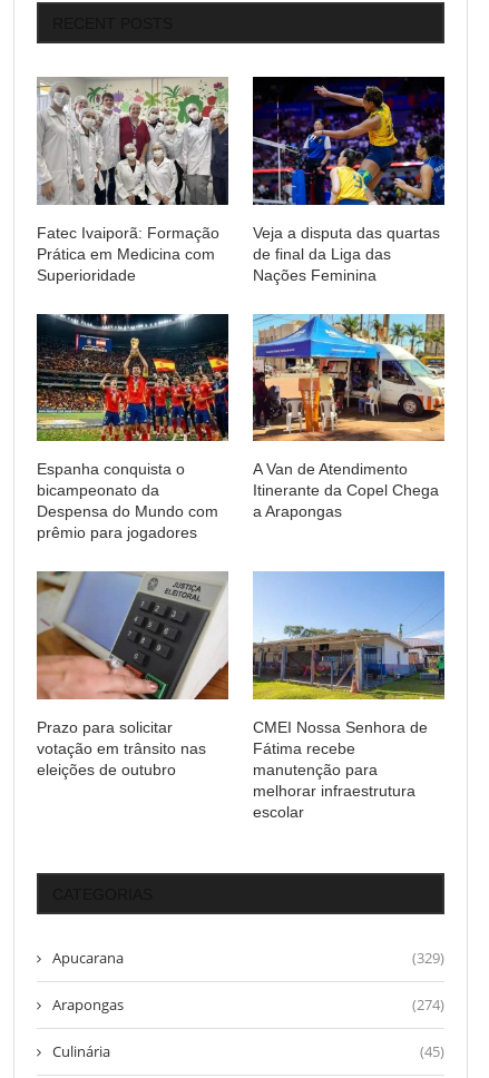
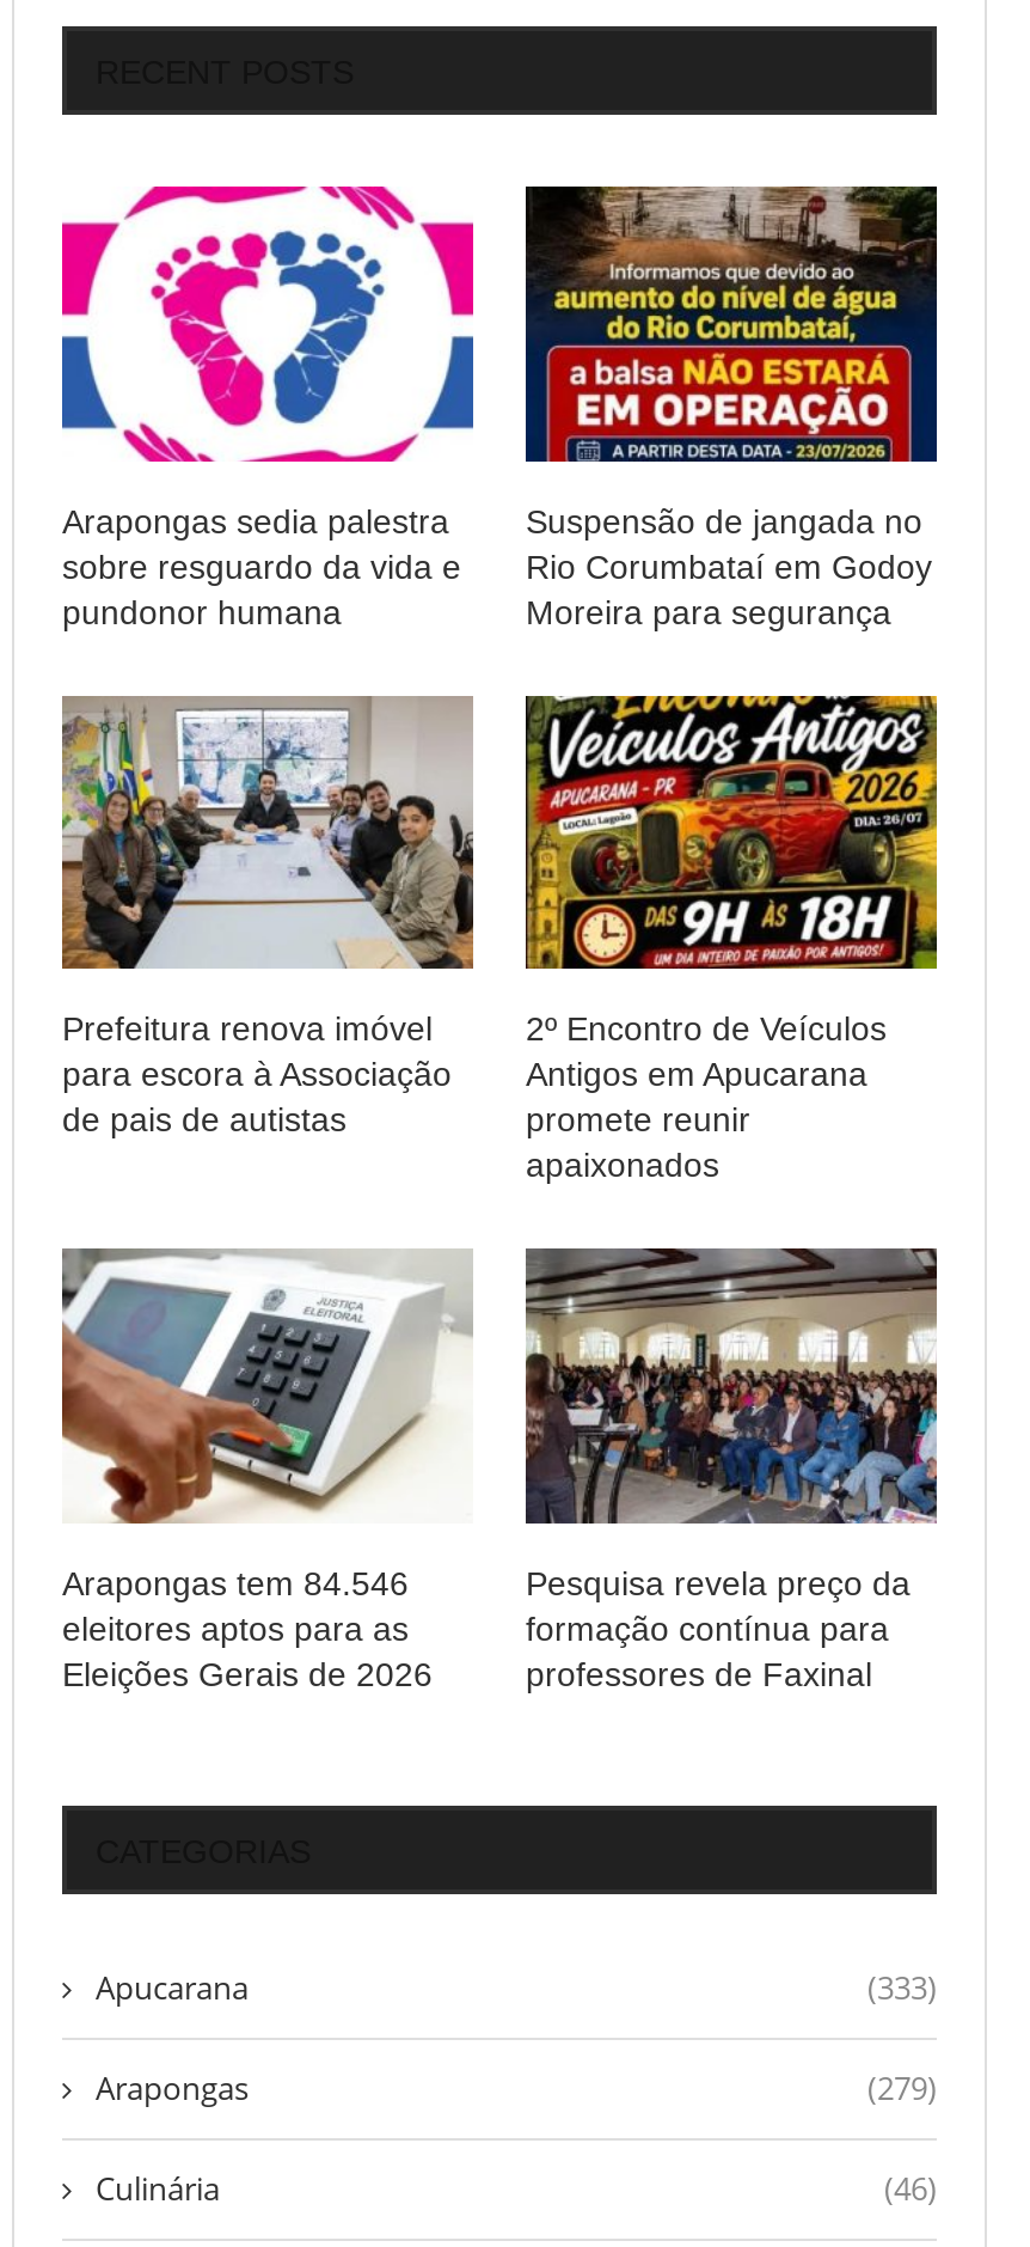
- [image]
+ [image]

- [image]
+ [image]

- Fatec Ivaiporã: Formação
- Prática em Medicina com
- Superioridade
+ Arapongas sedia palestra
+ sobre resguardo da vida e
+ pundonor humana

- Veja a disputa das quartas
- de final da Liga das
- Nações Feminina
+ Suspensão de jangada no
+ Rio Corumbataí em Godoy
+ Moreira para segurança

- [image]
- Espanha conquista o
- bicampeonato da
- Despensa do Mundo com
- prêmio para jogadores
+ [image]
+ Prefeitura renova imóvel
+ para escora à Associação
+ de pais de autistas

- [image]
- A Van de Atendimento
- Itinerante da Copel Chega
- a Arapongas
+ [image]
+ 2º Encontro de Veículos
+ Antigos em Apucarana
+ promete reunir
+ apaixonados

- [image]
+ [image]

- [image]
+ [image]

- Prazo para solicitar
- votação em trânsito nas
- eleições de outubro
+ Arapongas tem 84.546
+ eleitores aptos para as
+ Eleições Gerais de 2026

- CMEI Nossa Senhora de
- Fátima recebe
- manutenção para
- melhorar infraestrutura
- escolar
+ Pesquisa revela preço da
+ formação contínua para
+ professores de Faxinal

- (329)
+ (333)

- (274)
+ (279)

- (45)
+ (46)
